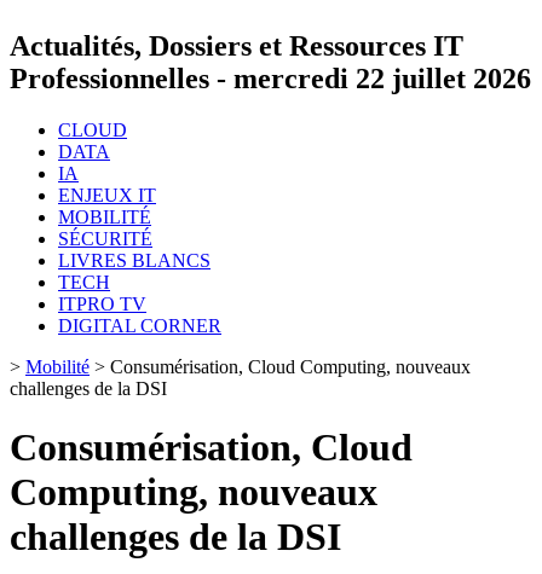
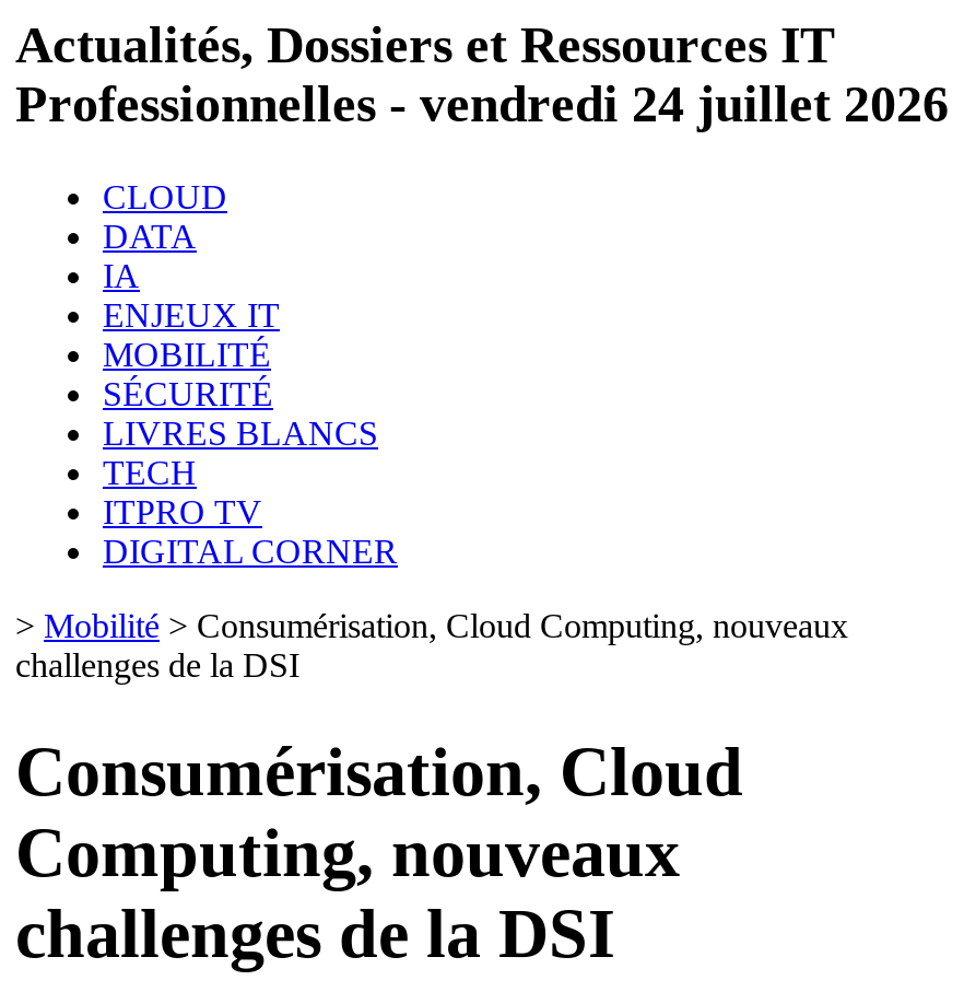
- Professionnelles - mercredi 22 juillet 2026
+ Professionnelles - vendredi 24 juillet 2026
